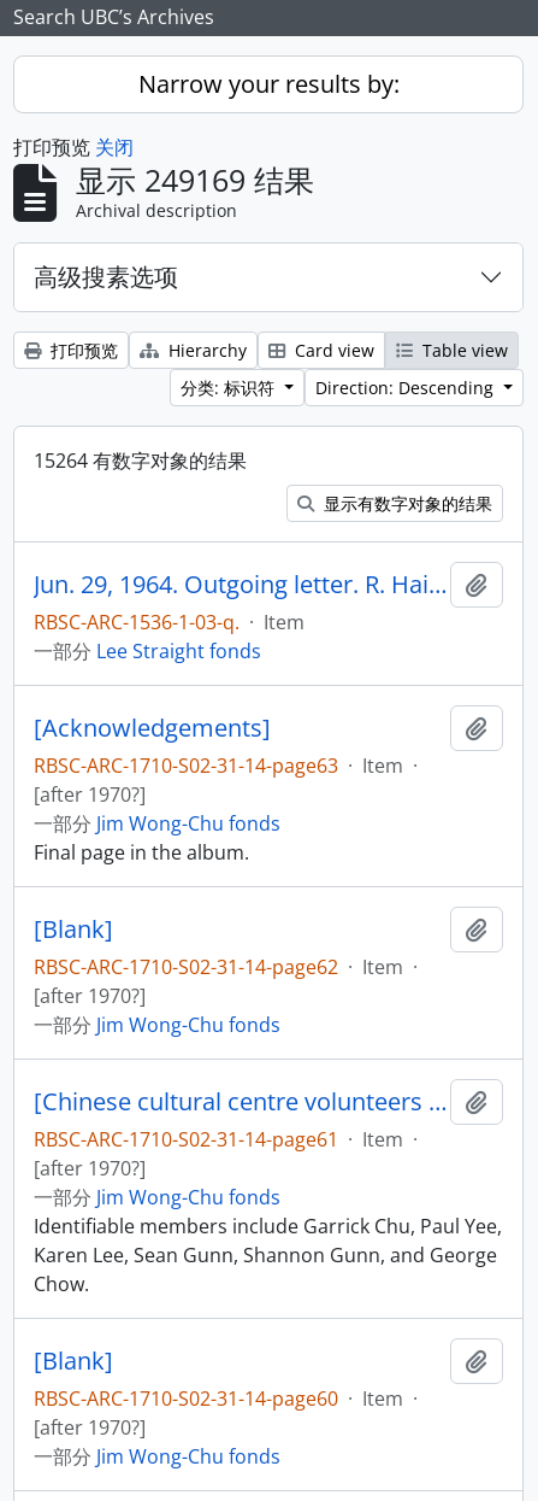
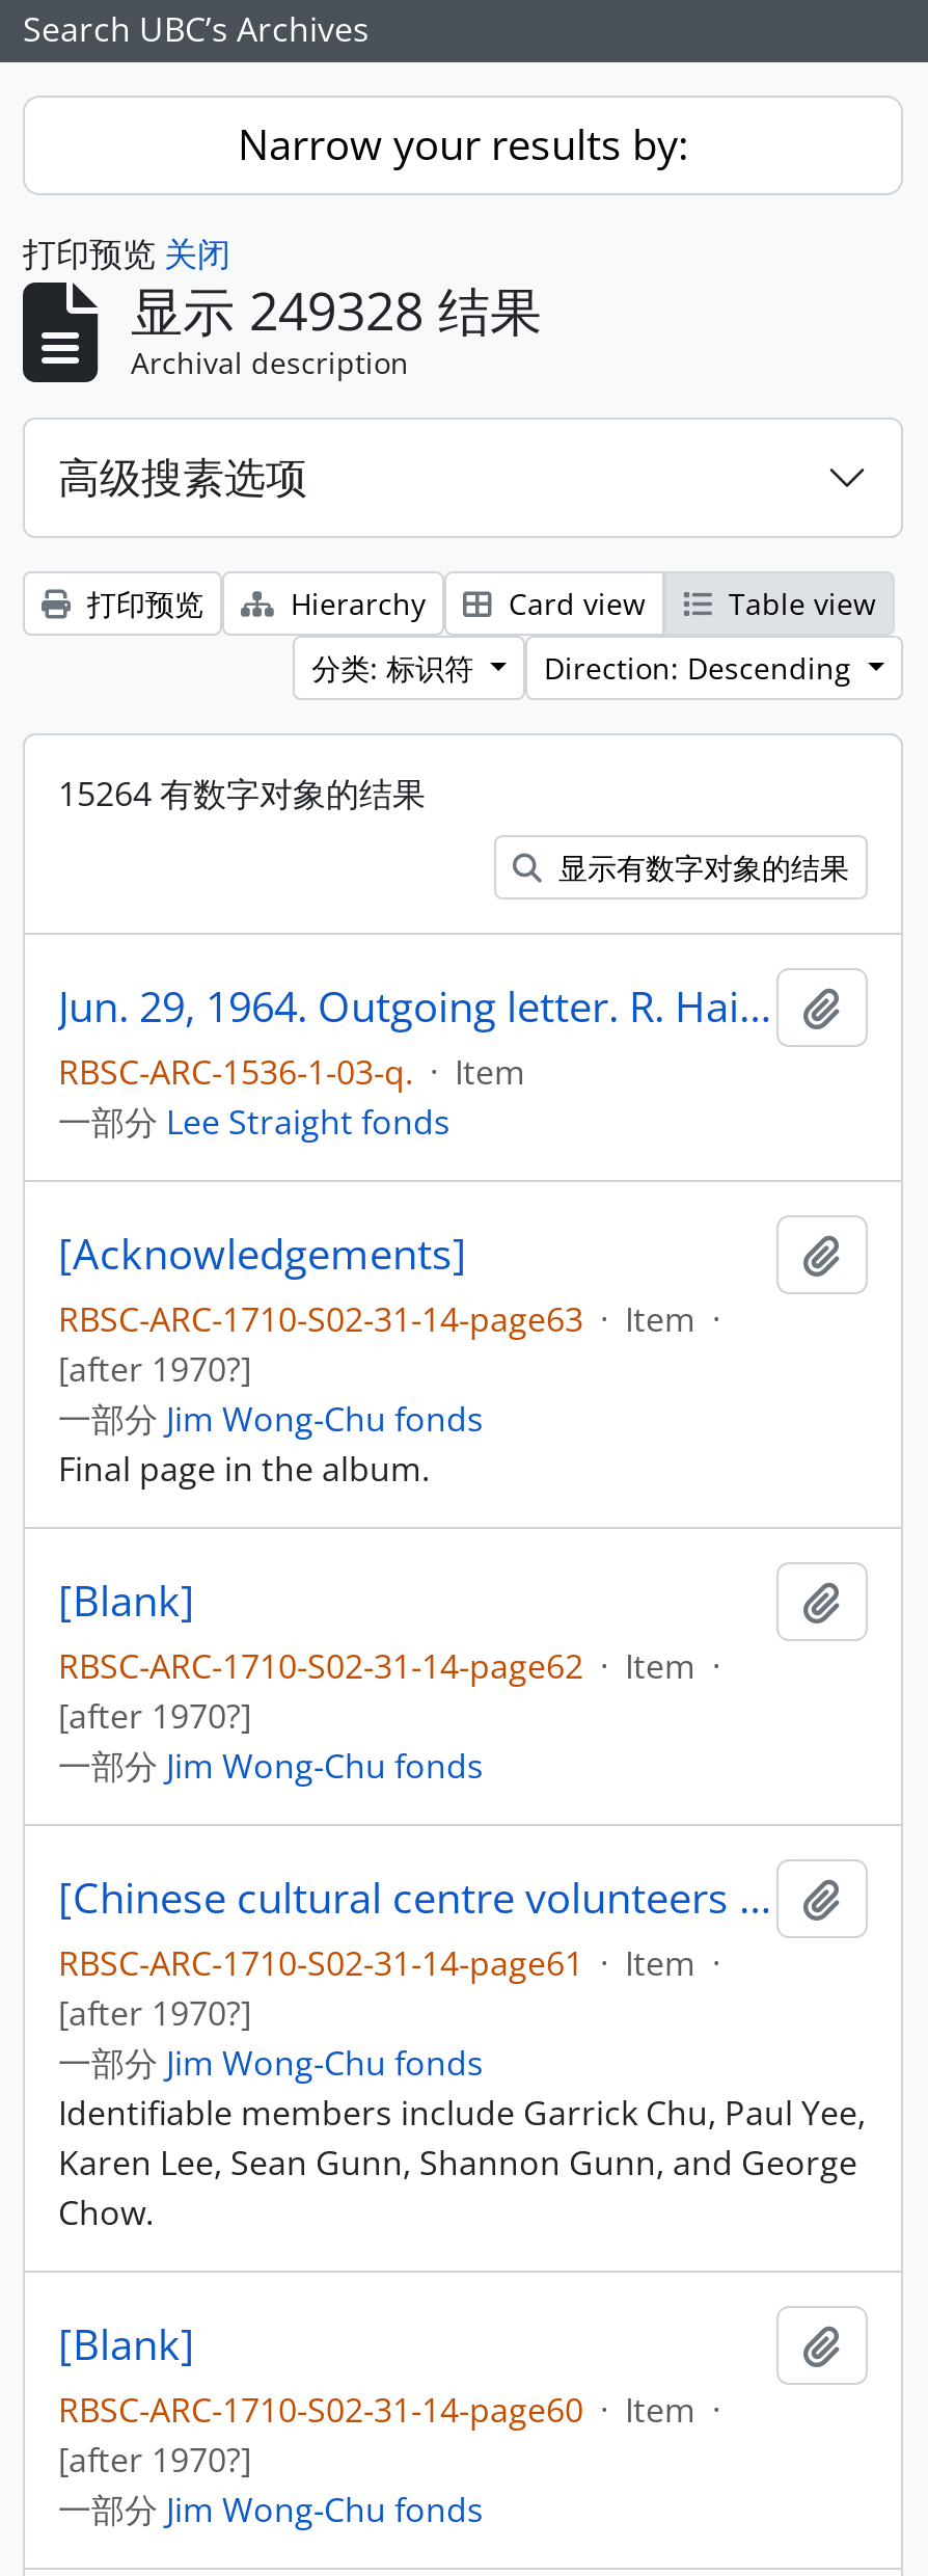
- 显示 249169 结果
+ 显示 249328 结果
